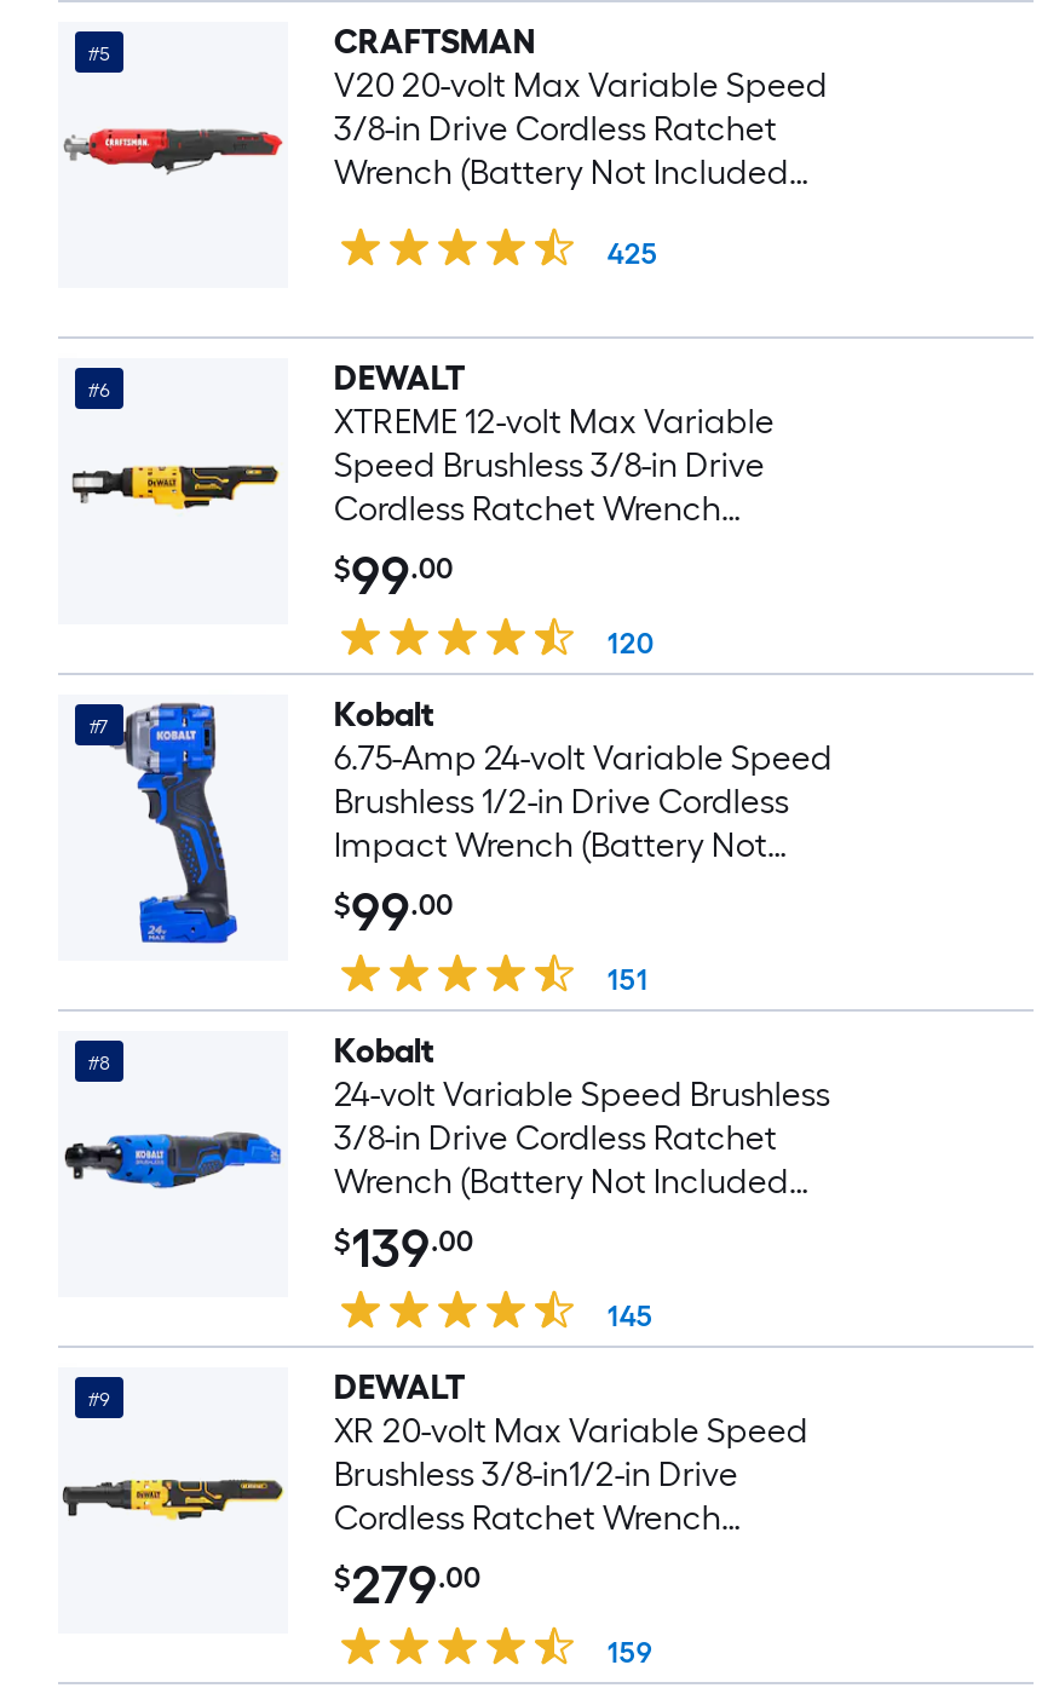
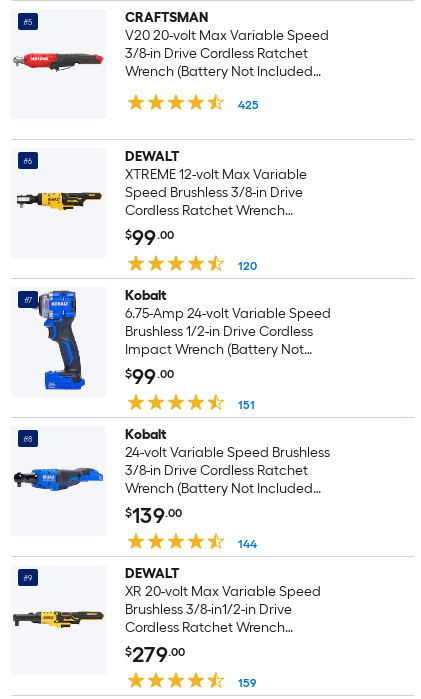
- 145
+ 144
